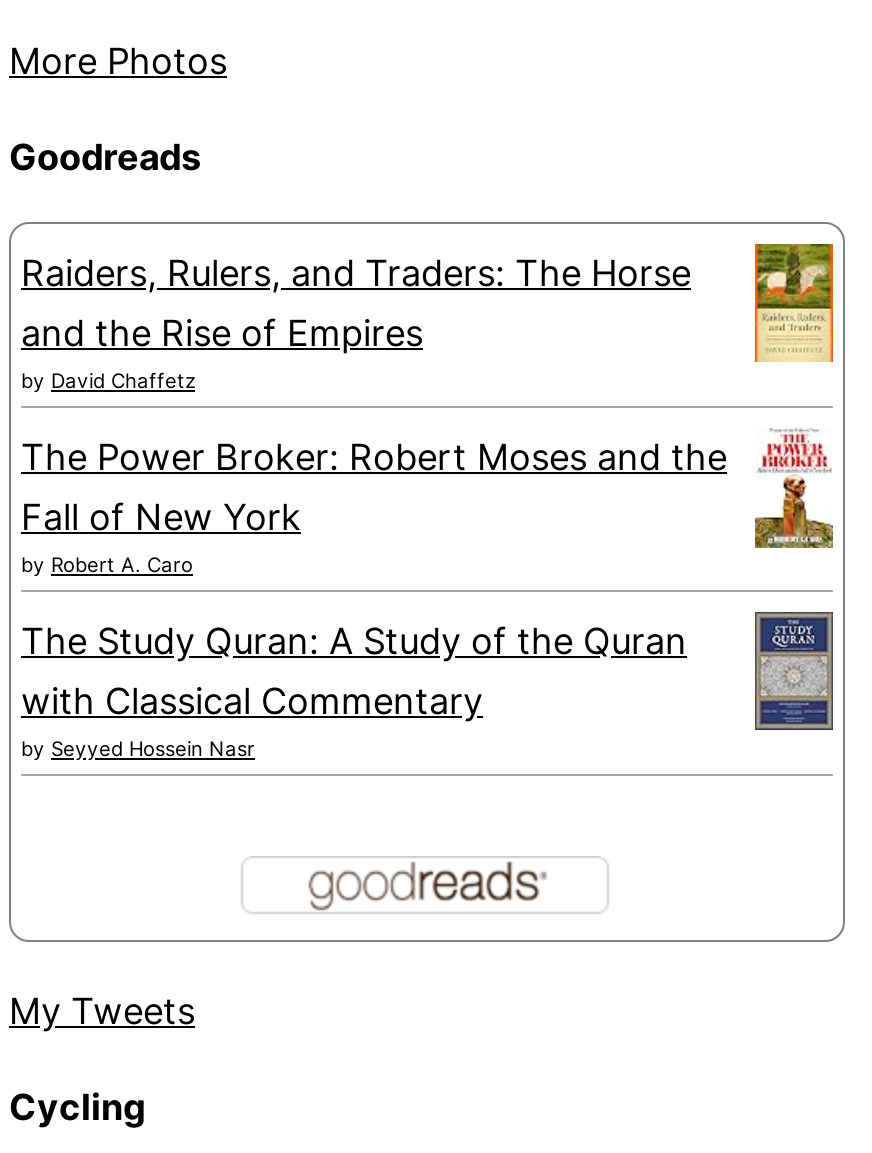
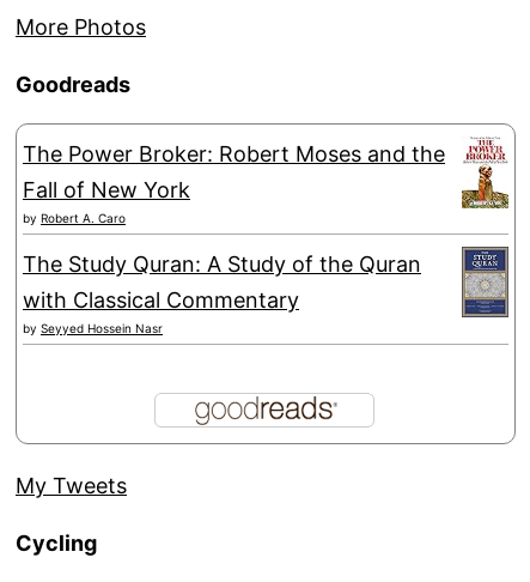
- [image]
- Raiders, Rulers, and Traders: The Horse
- and the Rise of Empires
- by David Chaffetz
